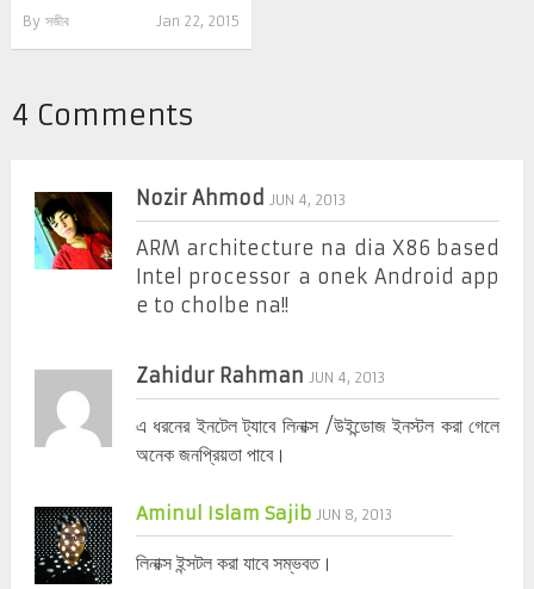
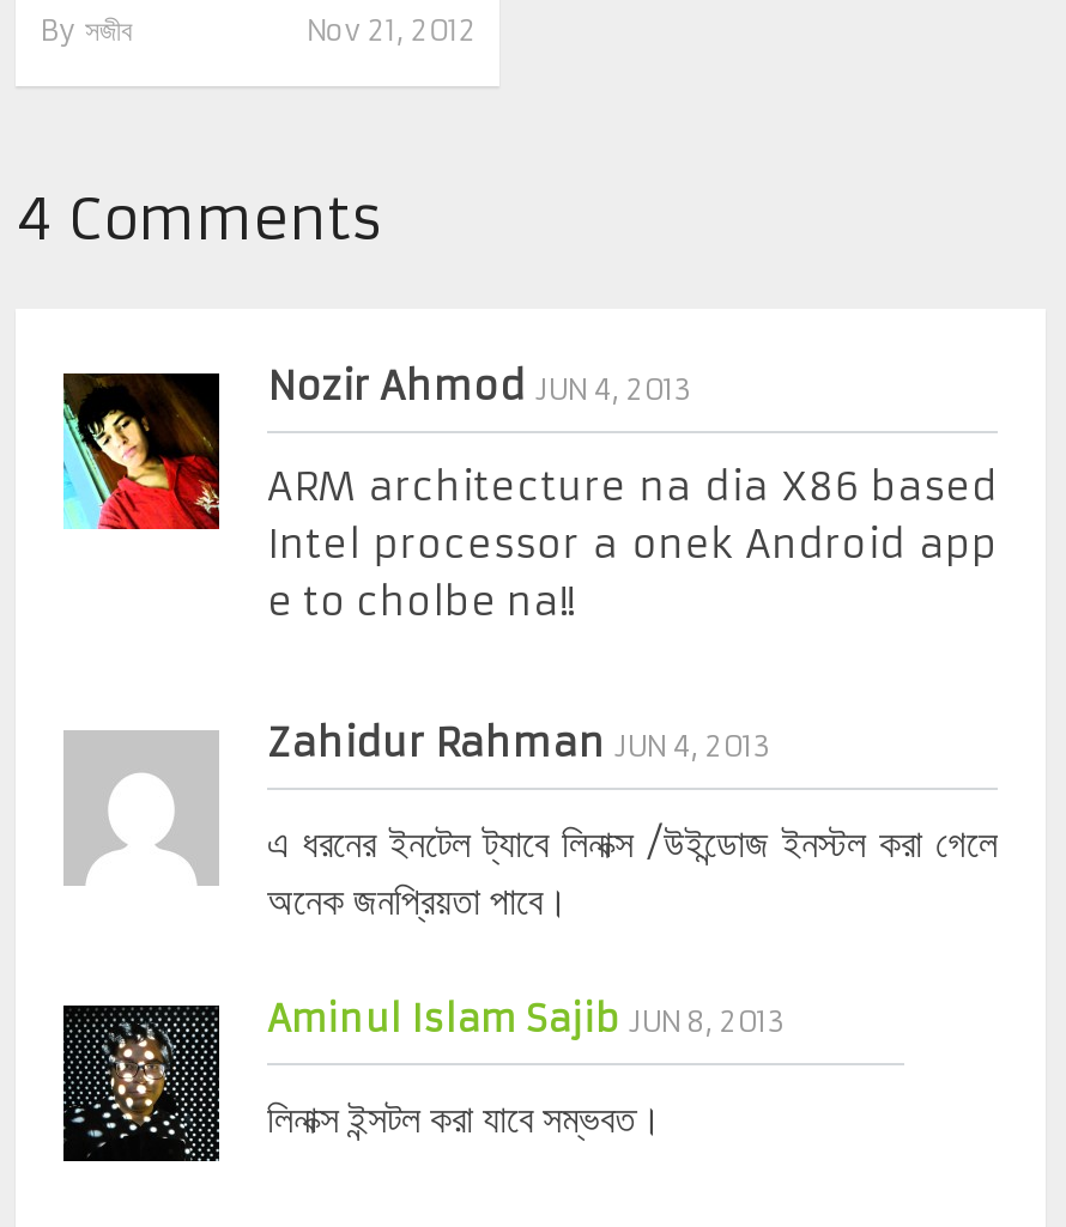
- Jan 22, 2015
+ Nov 21, 2012
